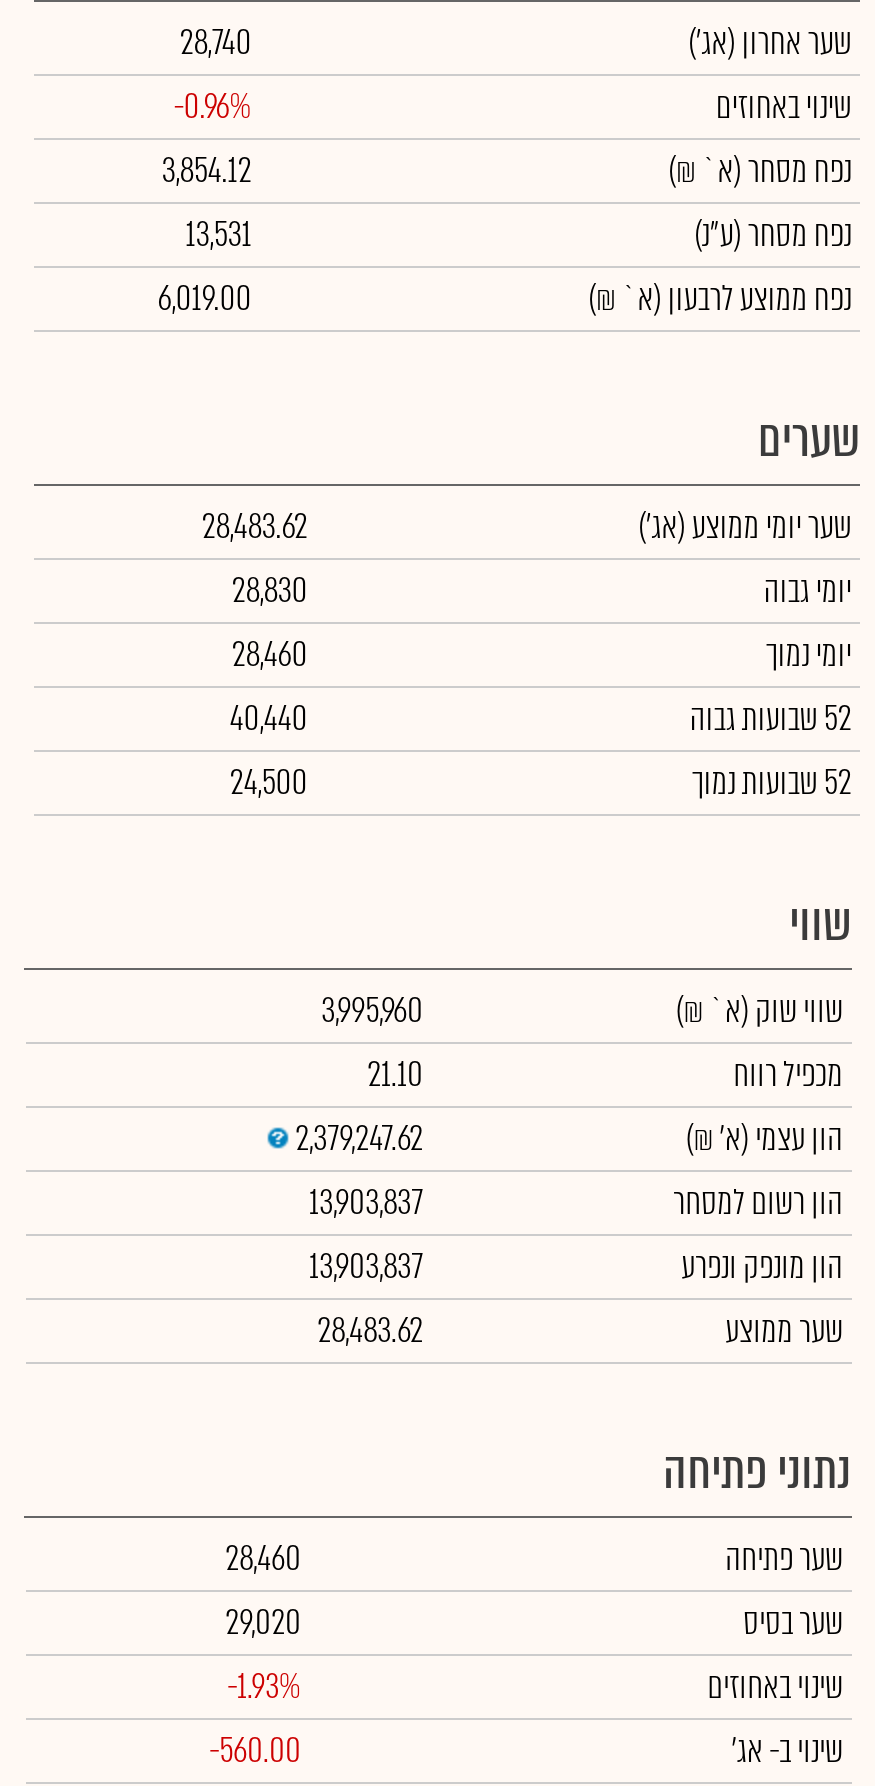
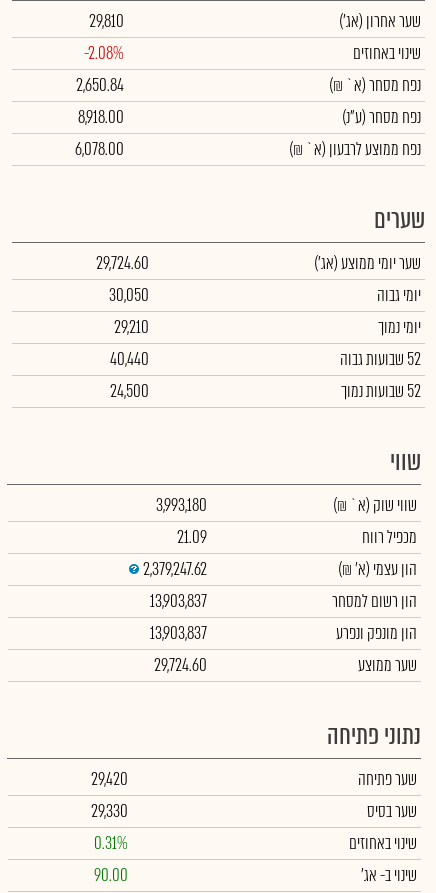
- 28,740
+ 29,810

- -0.96%
+ -2.08%

- 3,854.12
+ 2,650.84

- 13,531
+ 8,918.00

- 6,019.00
+ 6,078.00

- 28,483.62
+ 29,724.60

- 28,830
+ 30,050

- 28,460
+ 29,210

- 3,995,960
+ 3,993,180

- 21.10
+ 21.09

- 28,483.62
+ 29,724.60

- 28,460
+ 29,420

- 29,020
+ 29,330

- -1.93%
+ 0.31%

- -560.00
+ 90.00
